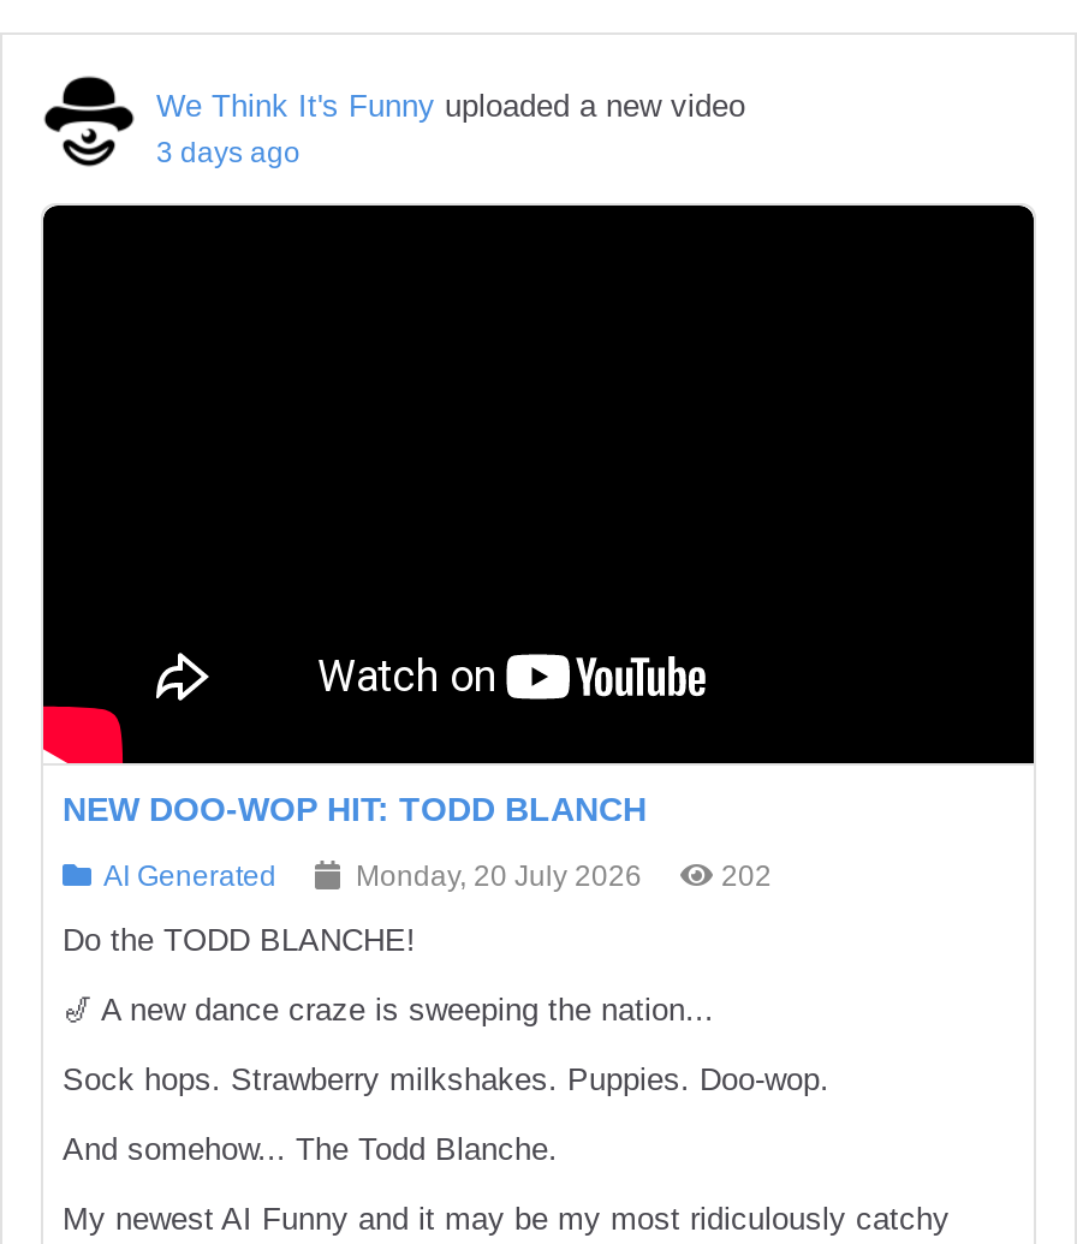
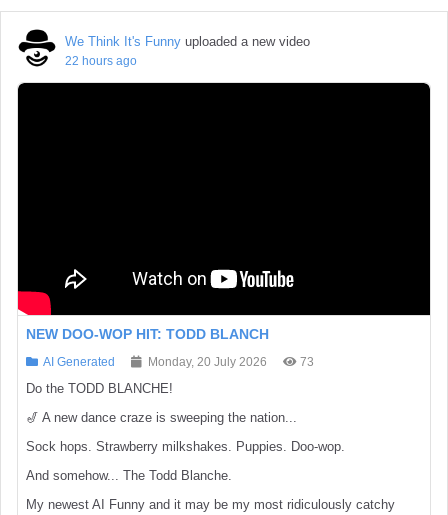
- 3 days ago
+ 22 hours ago

- 202
+ 73
